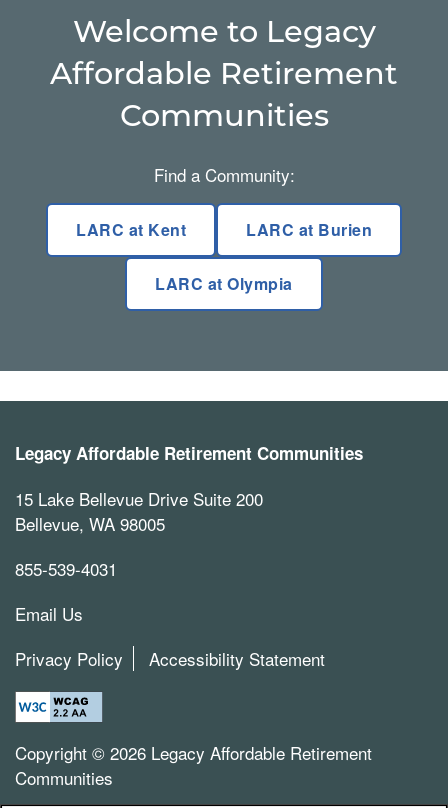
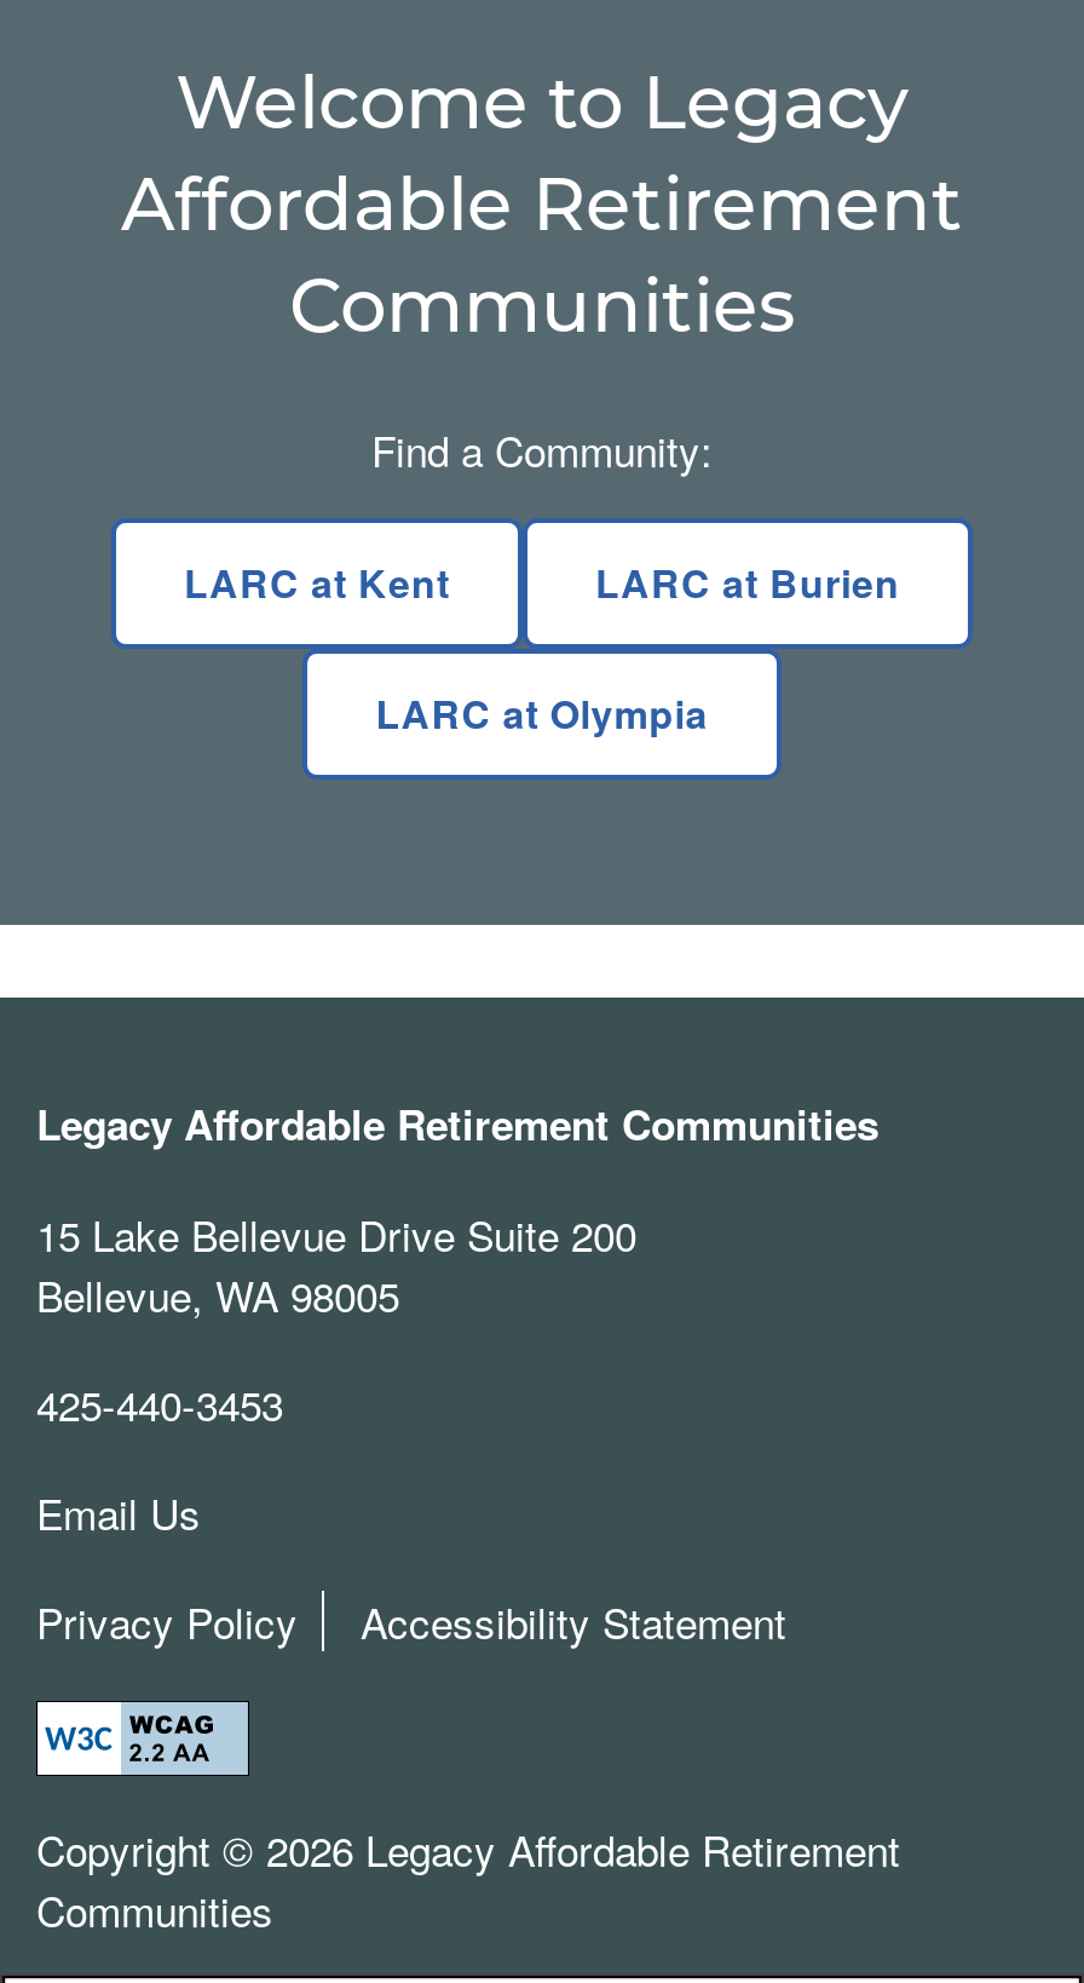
- 855-539-4031
+ 425-440-3453
